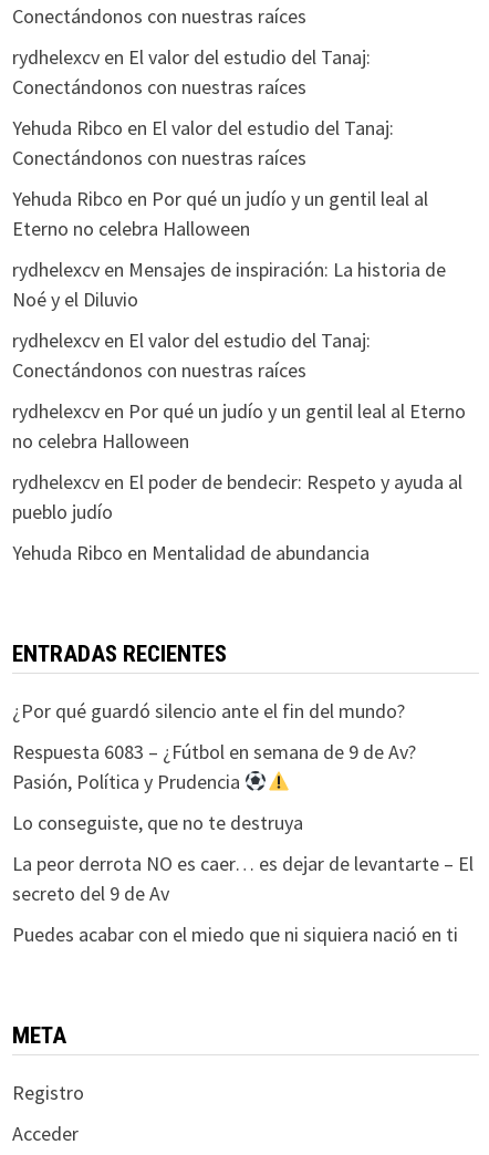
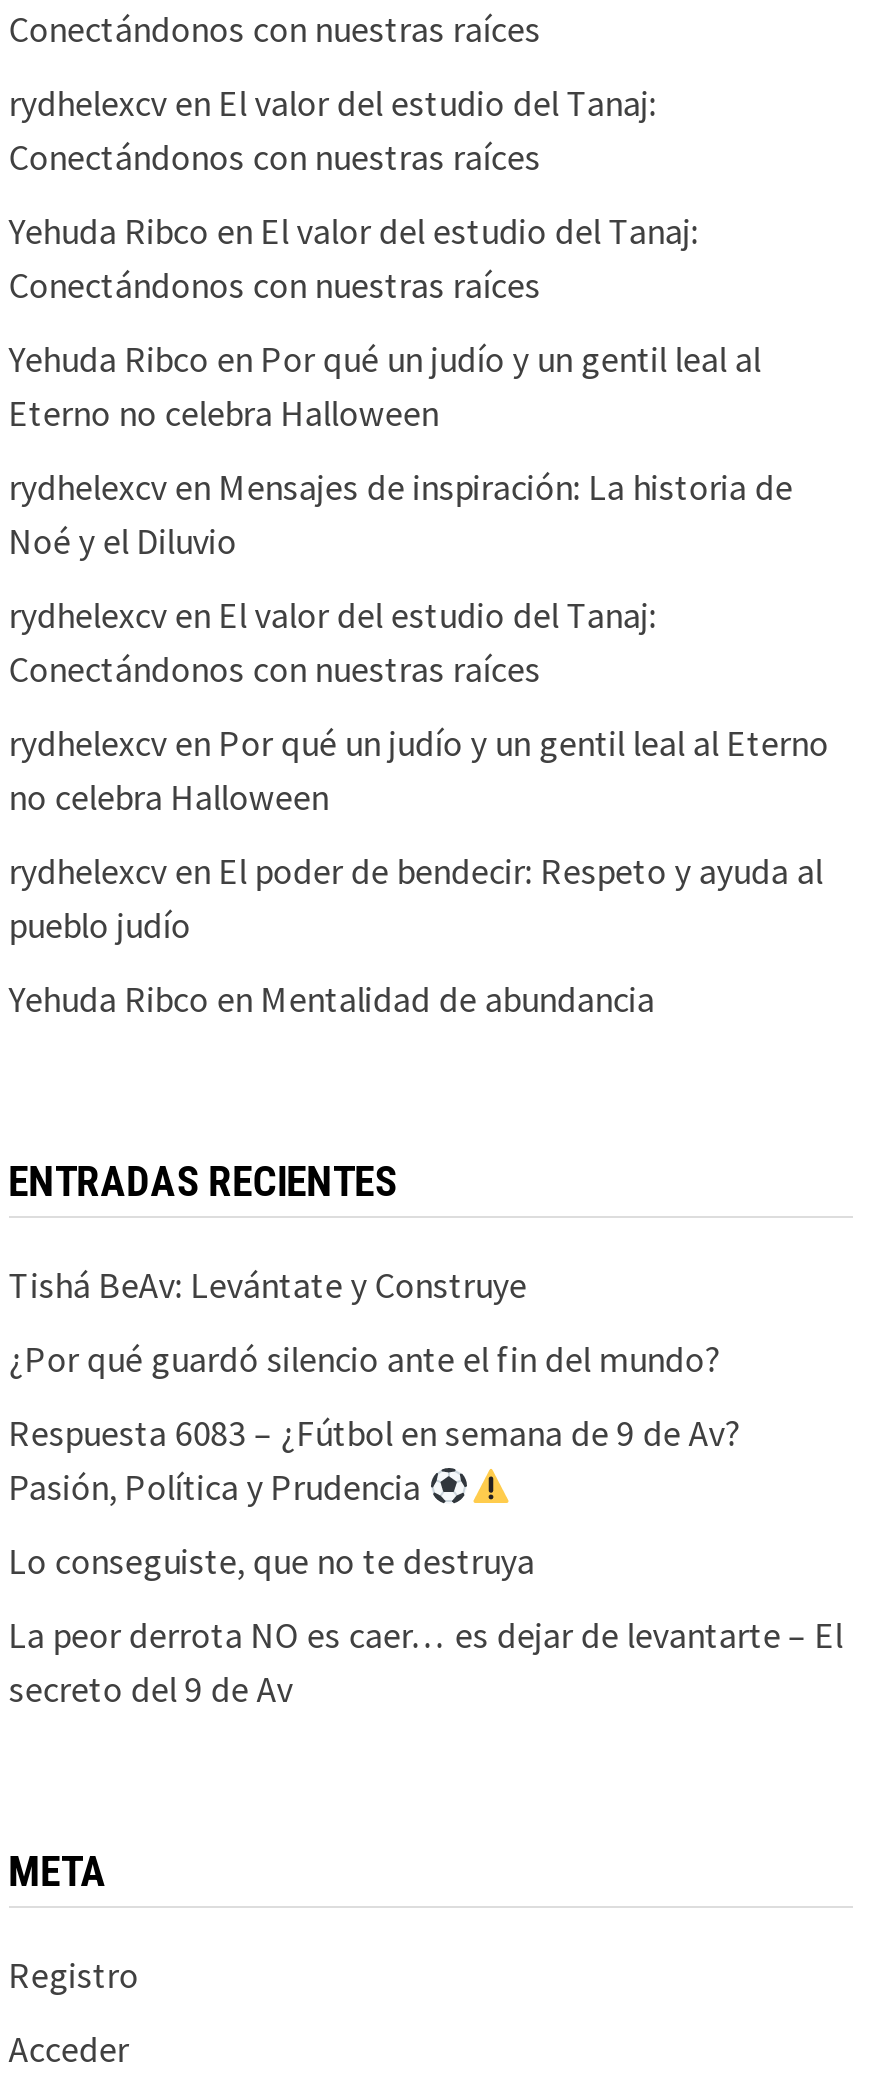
+ Tishá BeAv: Levántate y Construye

moved down: ¿Por qué guardó silencio ante el fin del mundo? | Respuesta 6083 – ¿Fútbol en semana de 9 de Av? | Pasión, Política y Prudencia | Lo conseguiste, que no te destruya | La peor derrota NO es caer… es dejar de levantarte – El | secreto del 9 de Av

- Puedes acabar con el miedo que ni siquiera nació en ti
